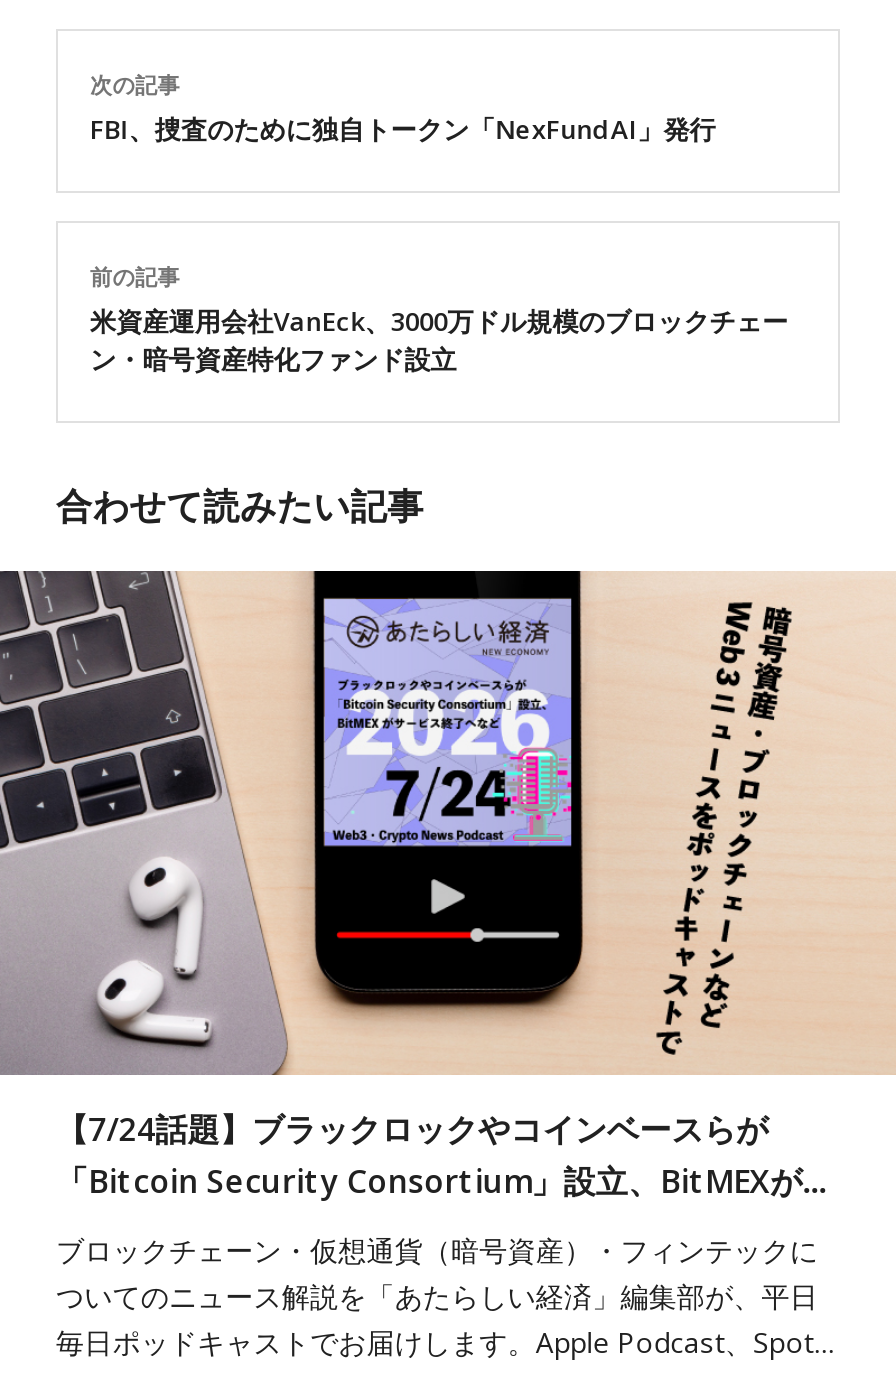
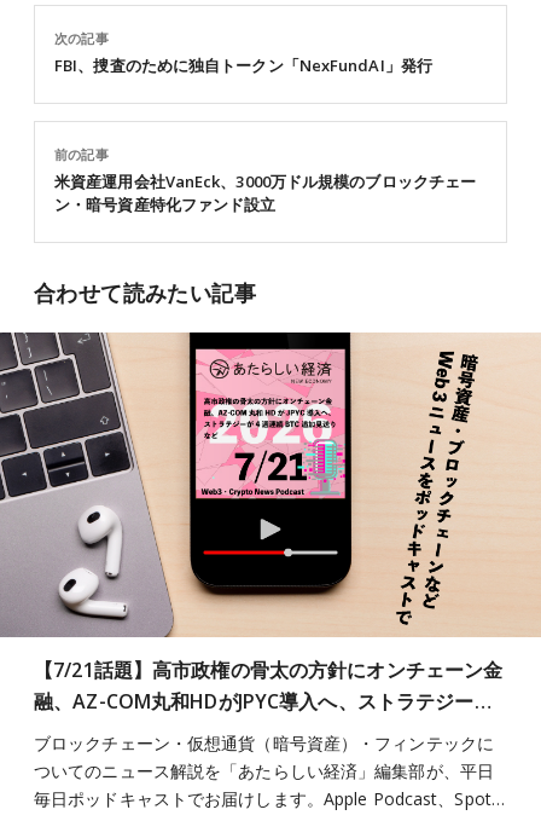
- [image]
+ [image]

- 【7/24話題】ブラックロックやコインベースらが
- 「Bitcoin Security Consortium」設立、BitMEXが…
+ 【7/21話題】高市政権の骨太の方針にオンチェーン金
+ 融、AZ-COM丸和HDがJPYC導入へ、ストラテジー…
